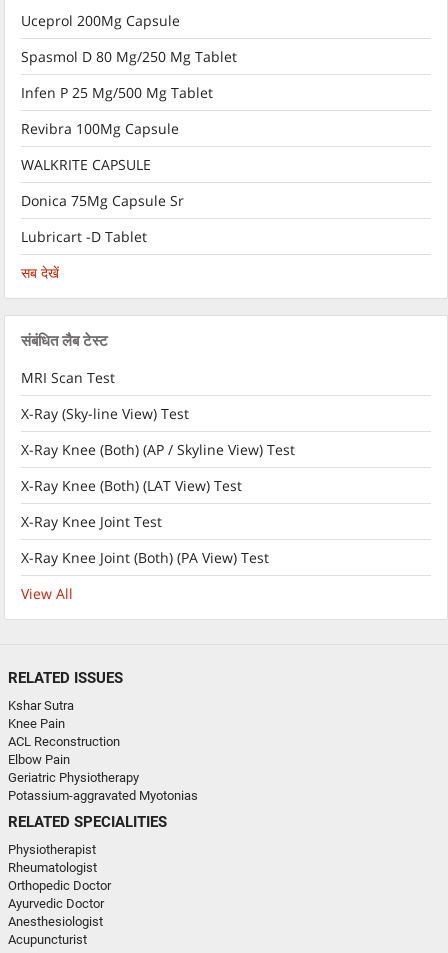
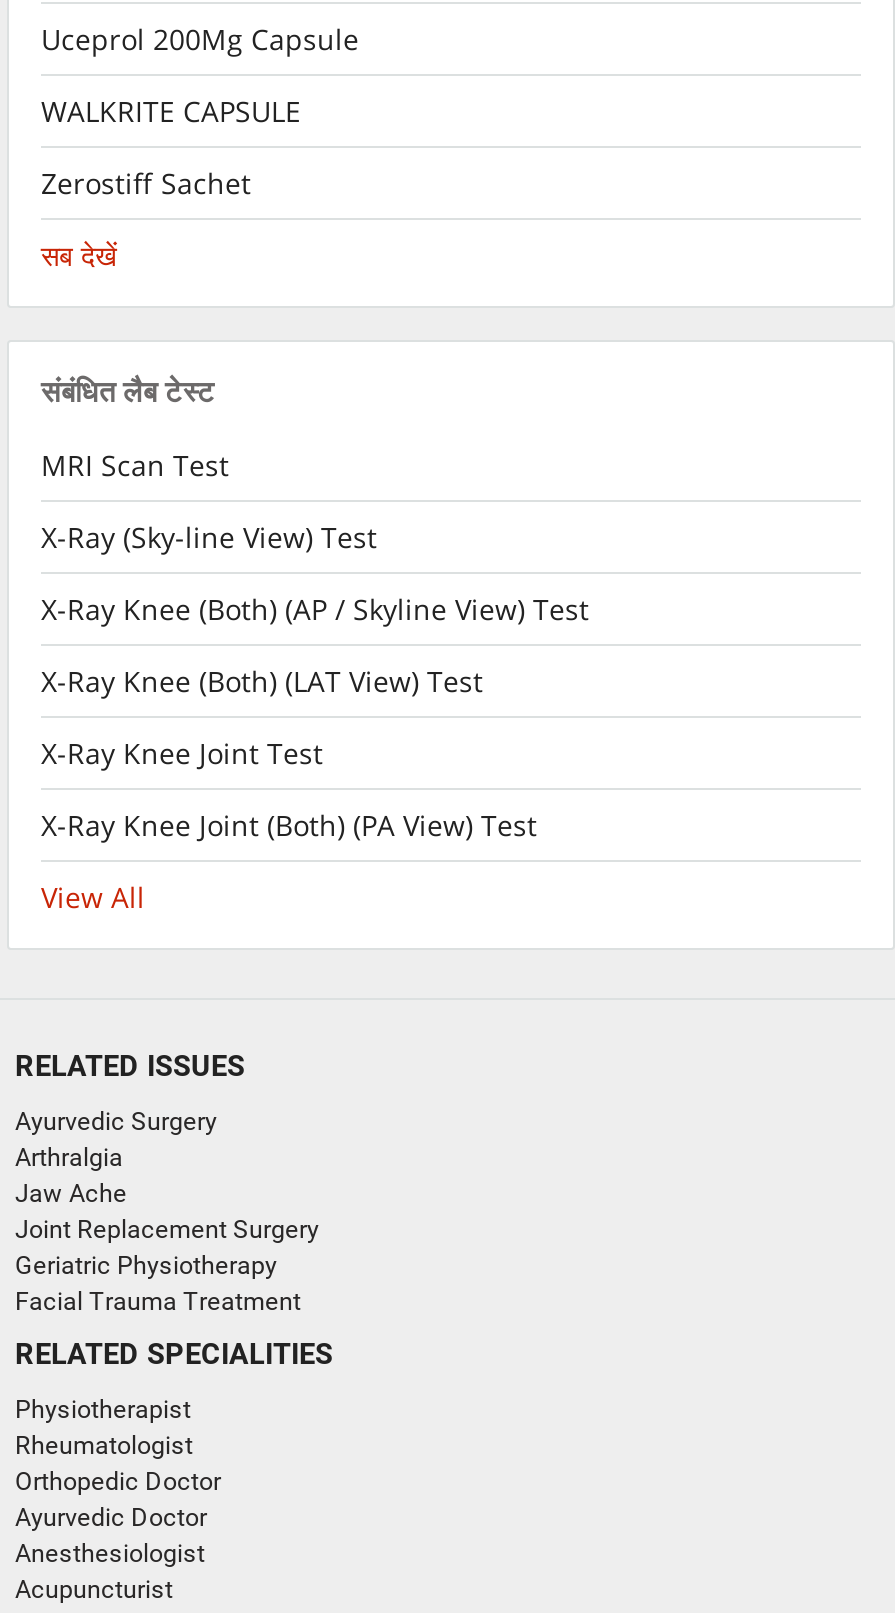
- Spasmol D 80 Mg/250 Mg Tablet
- Infen P 25 Mg/500 Mg Tablet
- Revibra 100Mg Capsule

- Donica 75Mg Capsule Sr
- Lubricart -D Tablet
+ Zerostiff Sachet

- Kshar Sutra
- Knee Pain
- ACL Reconstruction
- Elbow Pain
+ Ayurvedic Surgery
+ Arthralgia
+ Jaw Ache
+ Joint Replacement Surgery

- Potassium-aggravated Myotonias
+ Facial Trauma Treatment
